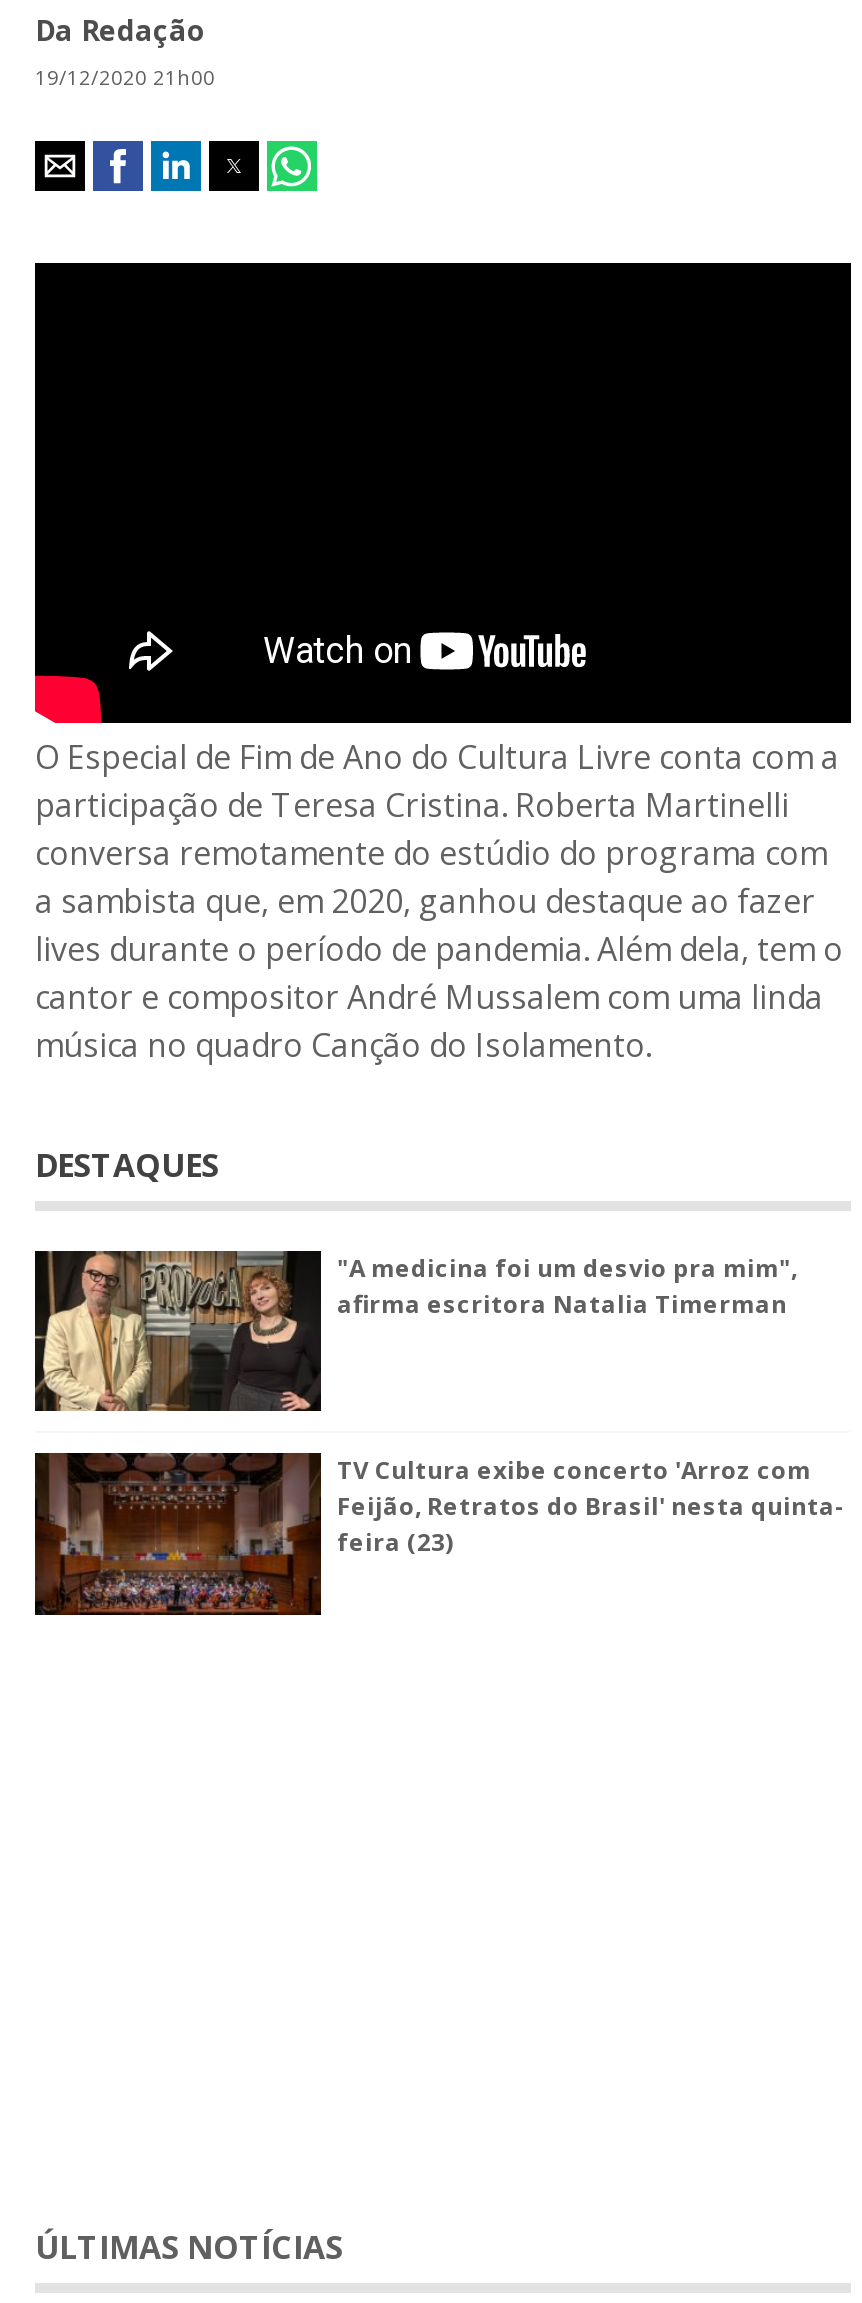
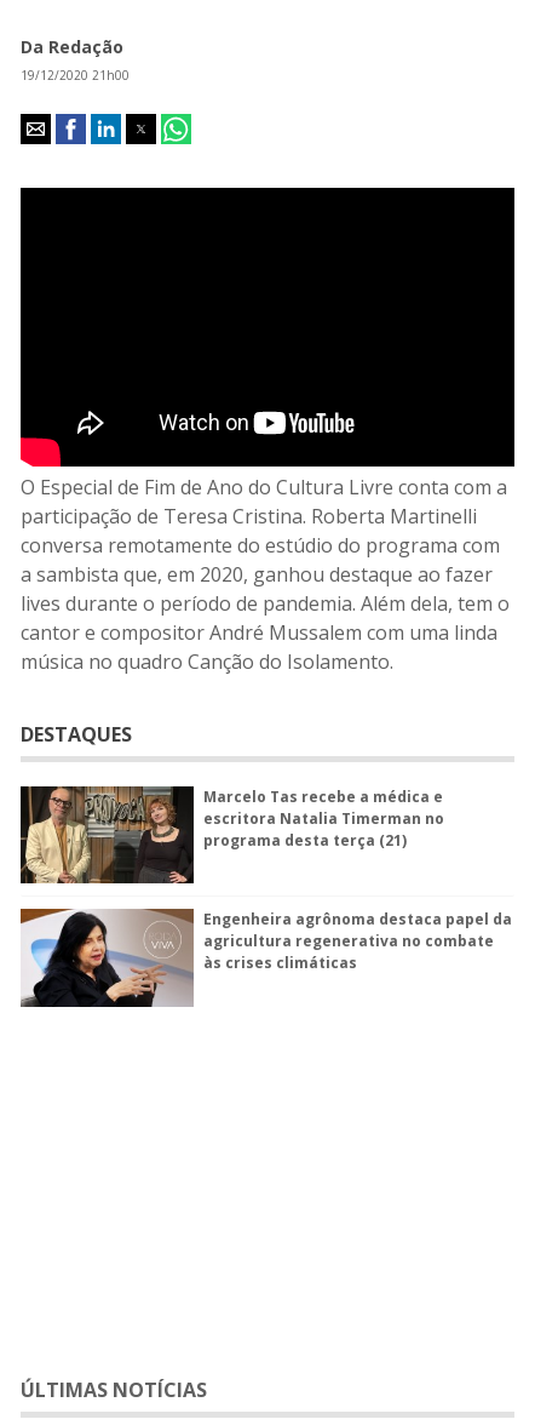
- "A medicina foi um desvio pra mim",
- afirma escritora Natalia Timerman
+ Marcelo Tas recebe a médica e
+ escritora Natalia Timerman no
+ programa desta terça (21)

- [image]
- TV Cultura exibe concerto 'Arroz com
- Feijão, Retratos do Brasil' nesta quinta-
- feira (23)
+ [image]
+ Engenheira agrônoma destaca papel da
+ agricultura regenerativa no combate
+ às crises climáticas
